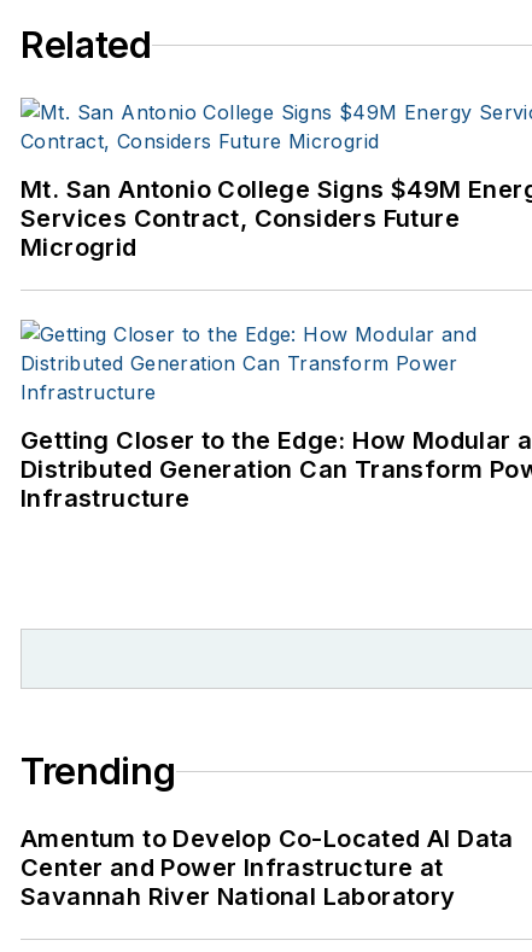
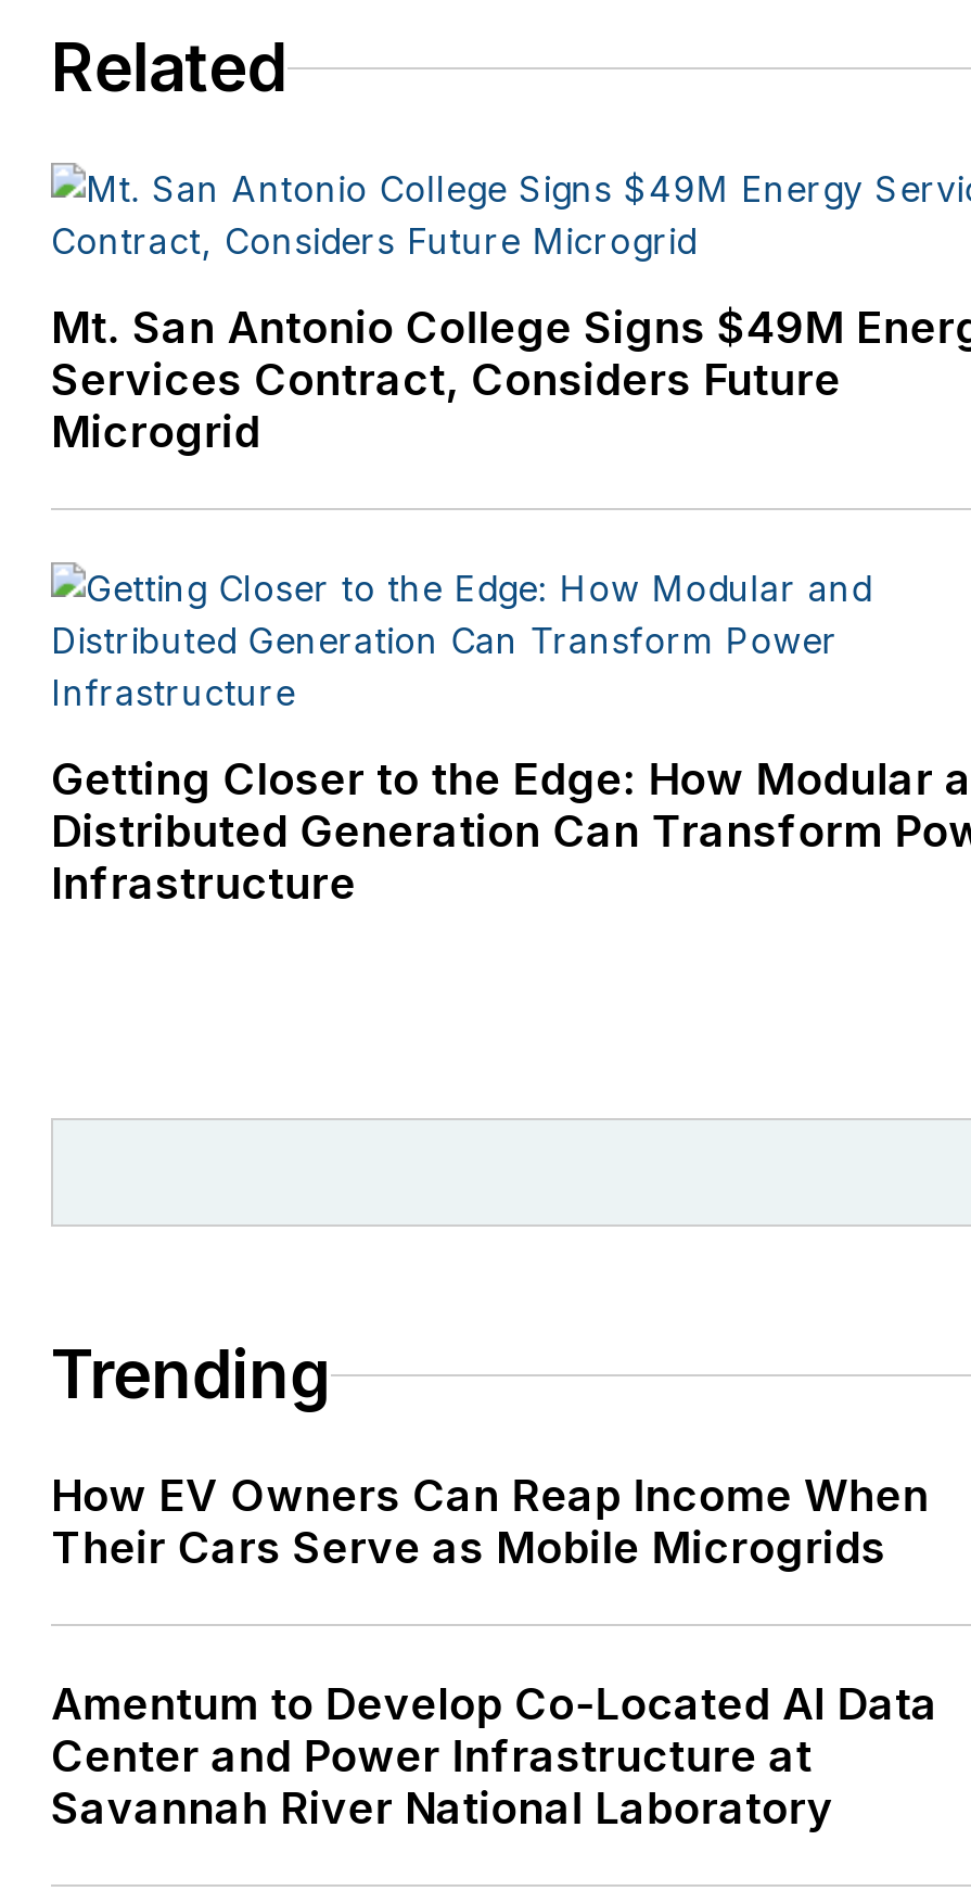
+ How EV Owners Can Reap Income When
+ Their Cars Serve as Mobile Microgrids
